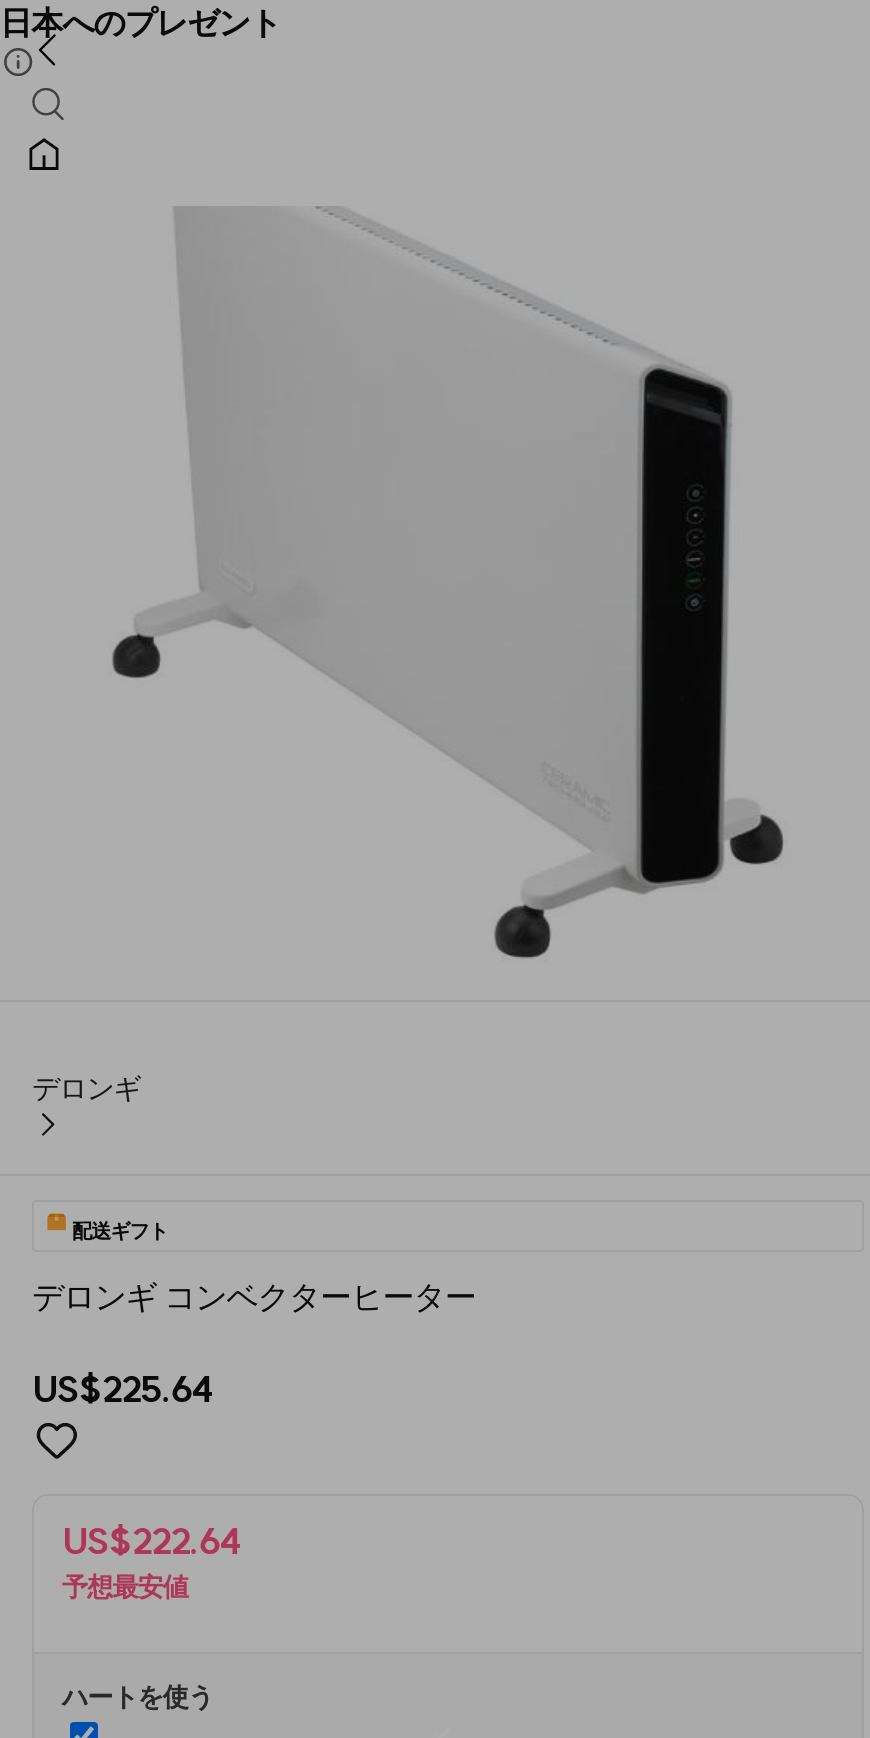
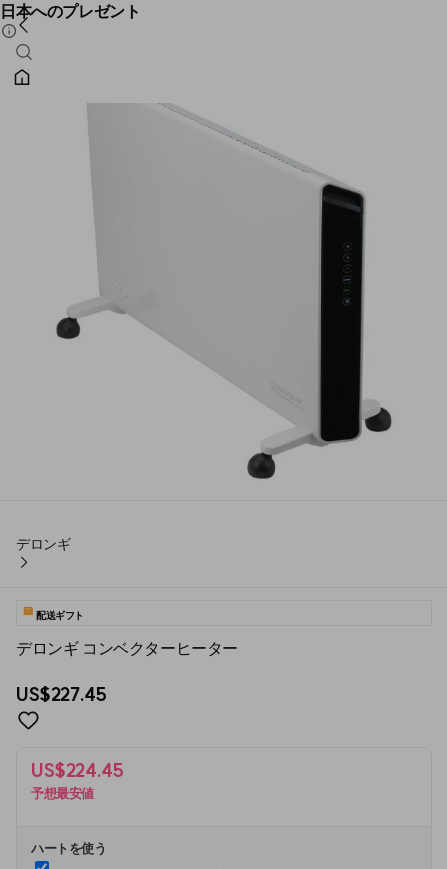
- US$225.64
+ US$227.45

- US$222.64
+ US$224.45
